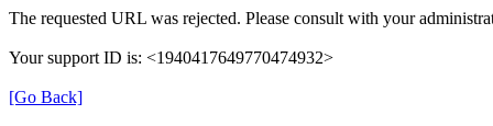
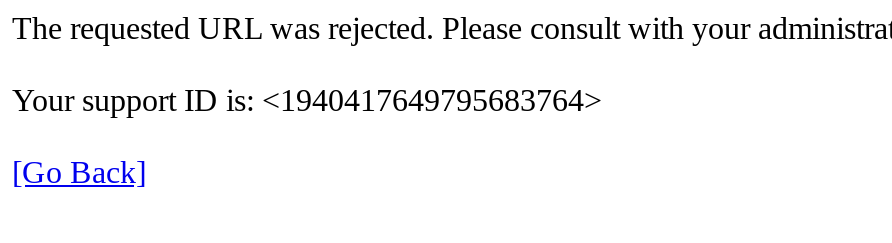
- Your support ID is: <1940417649770474932>
+ Your support ID is: <1940417649795683764>
